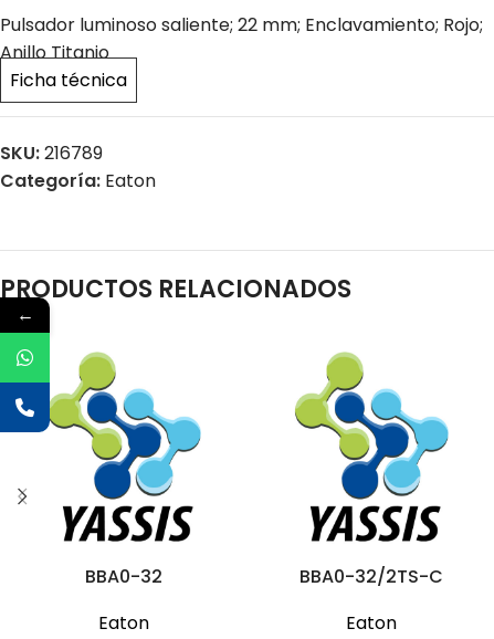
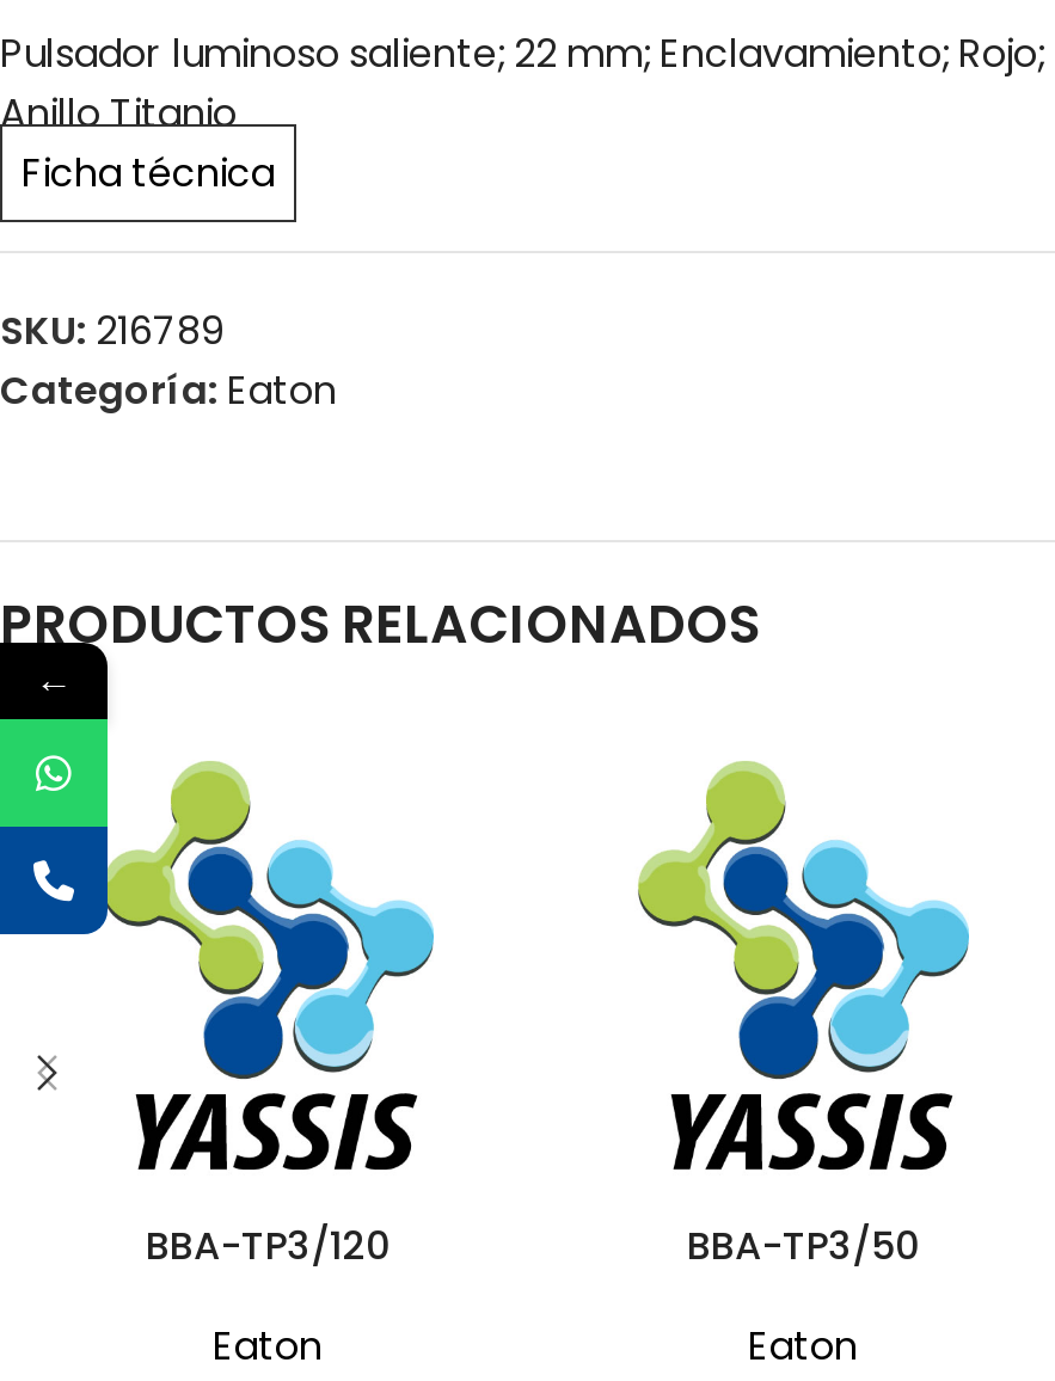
- BBA0-32
+ BBA-TP3/120

- BBA0-32/2TS-C
+ BBA-TP3/50
